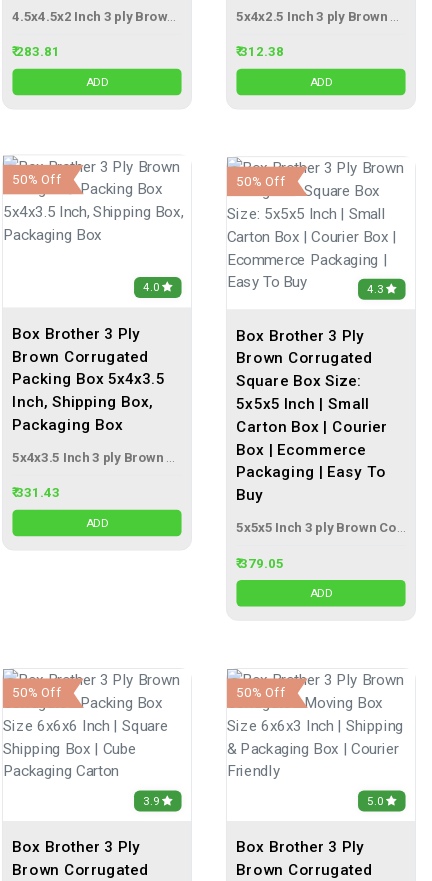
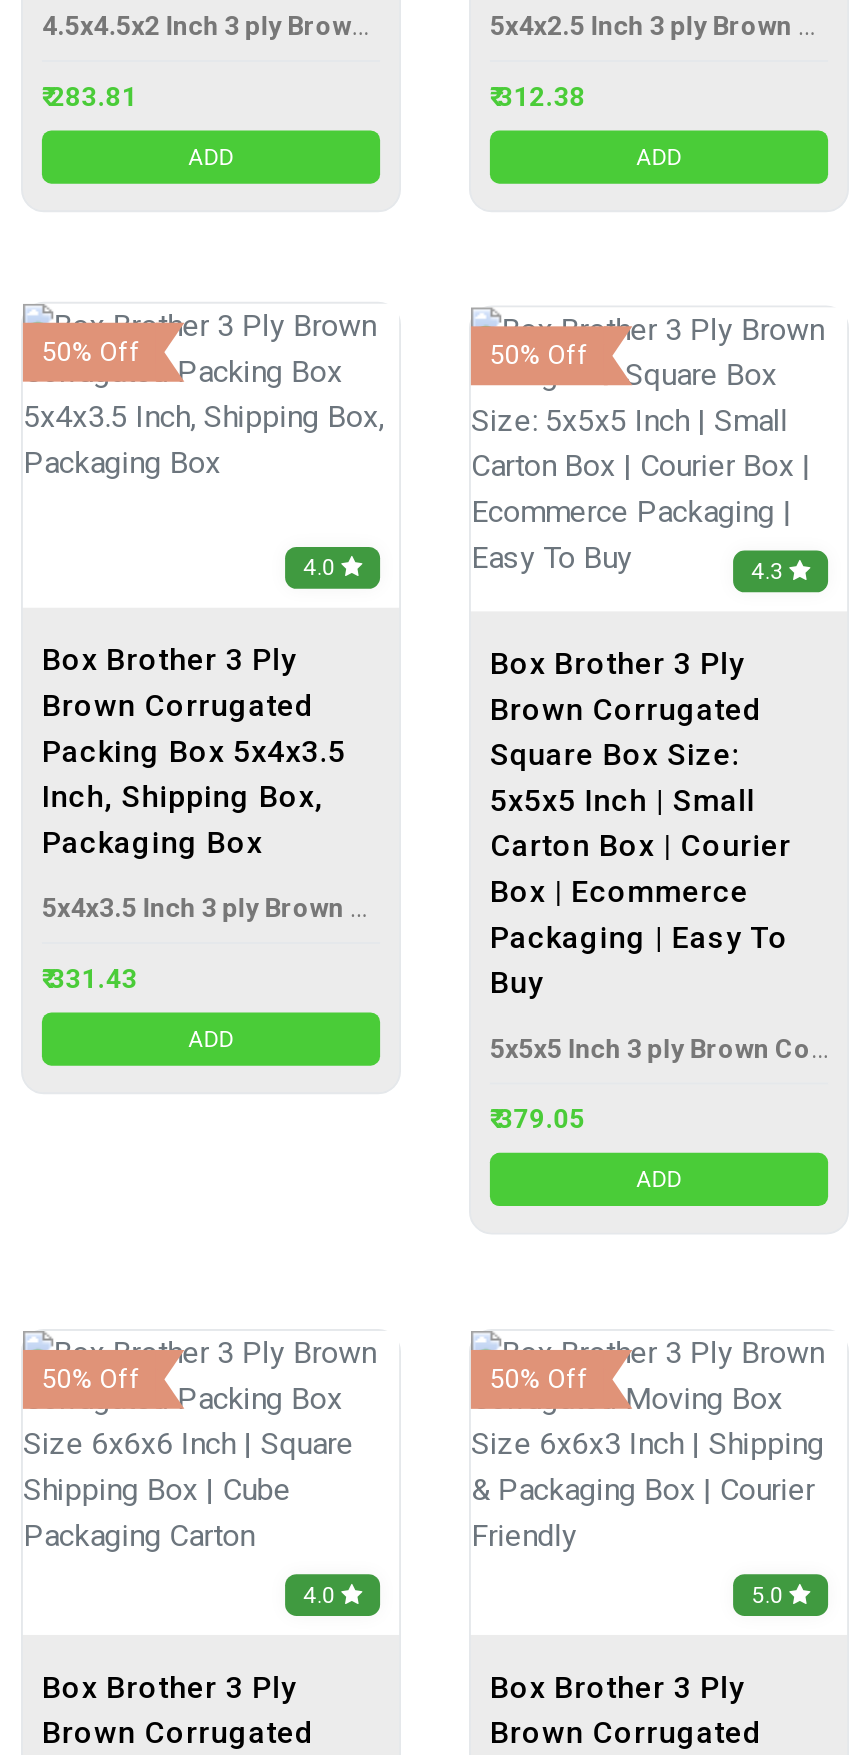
- 3.9
+ 4.0
